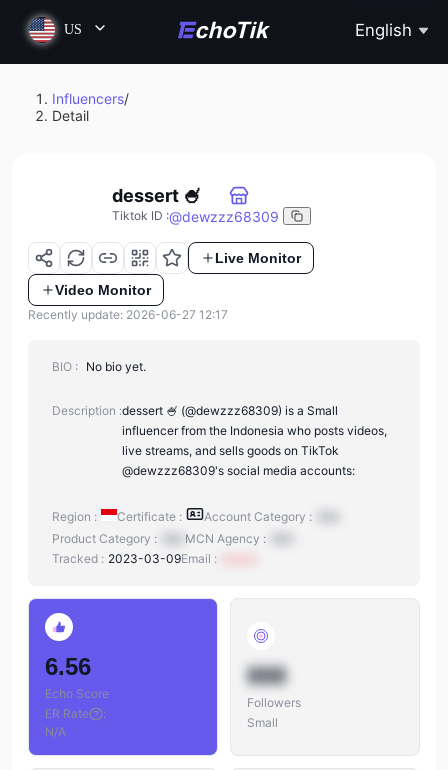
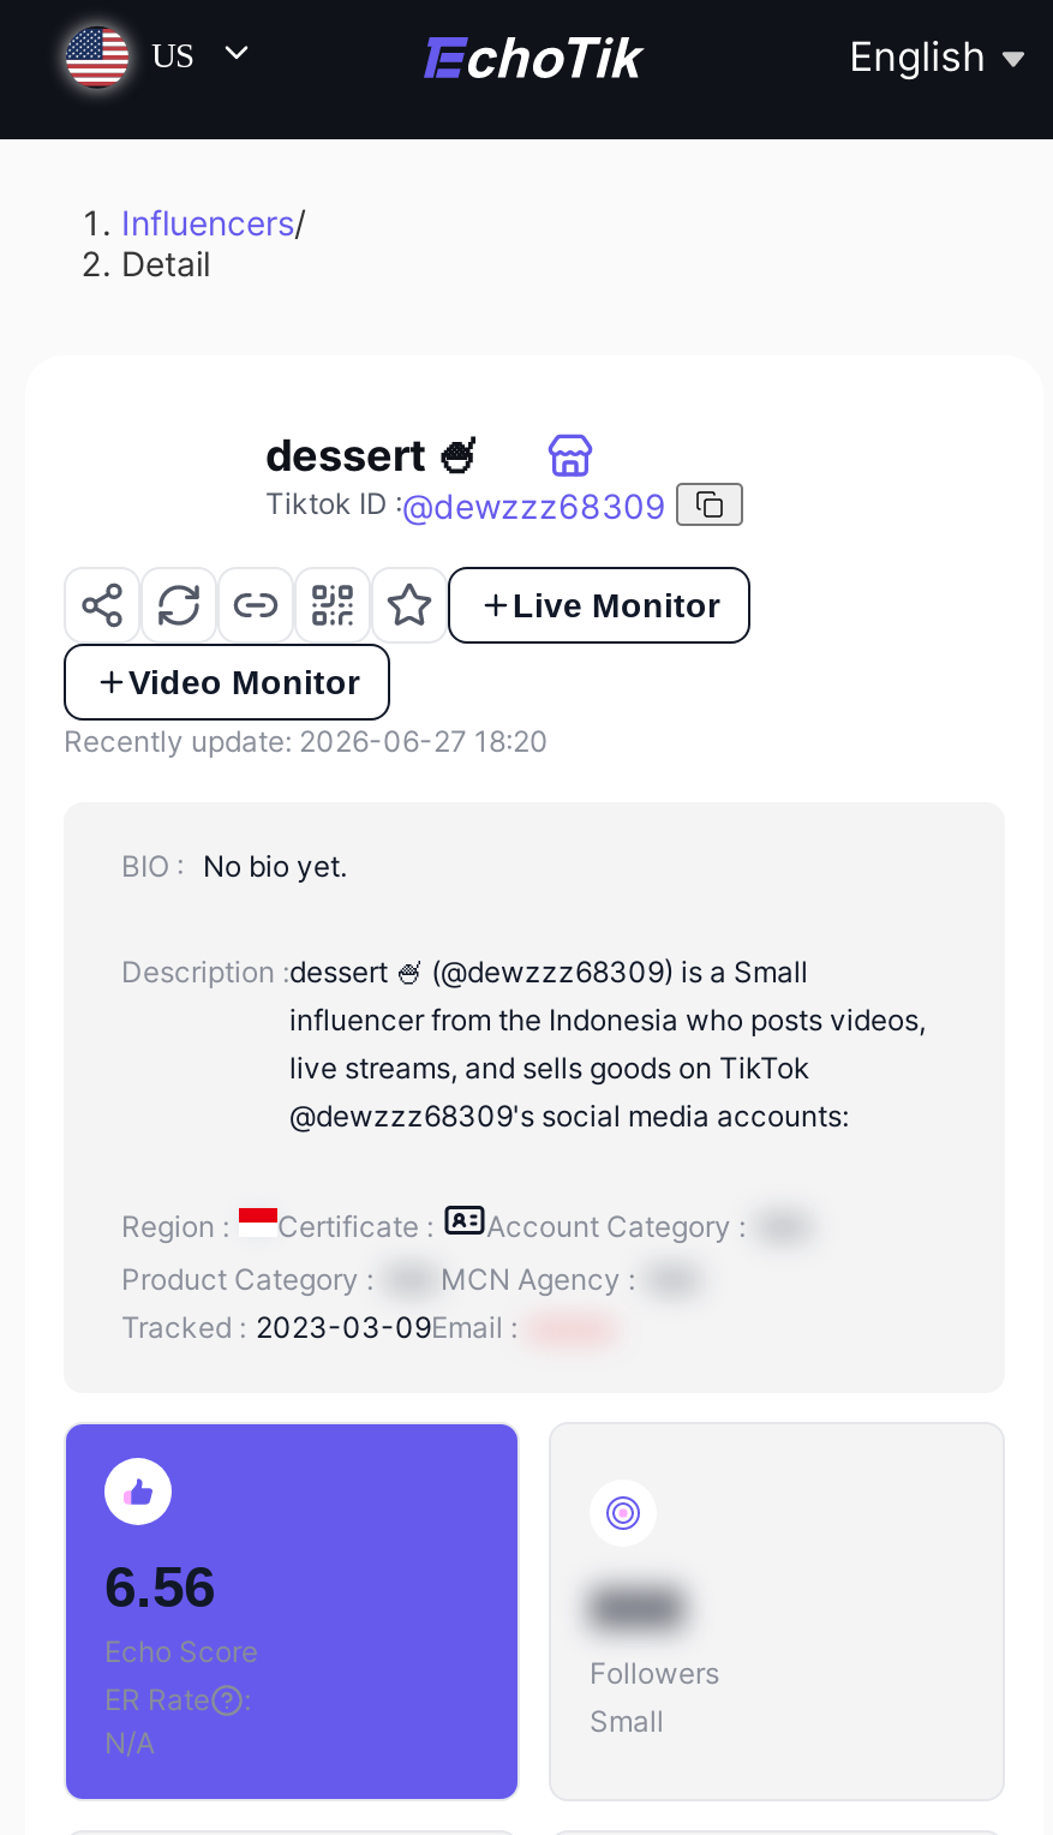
- Recently update: 2026-06-27 12:17
+ Recently update: 2026-06-27 18:20
